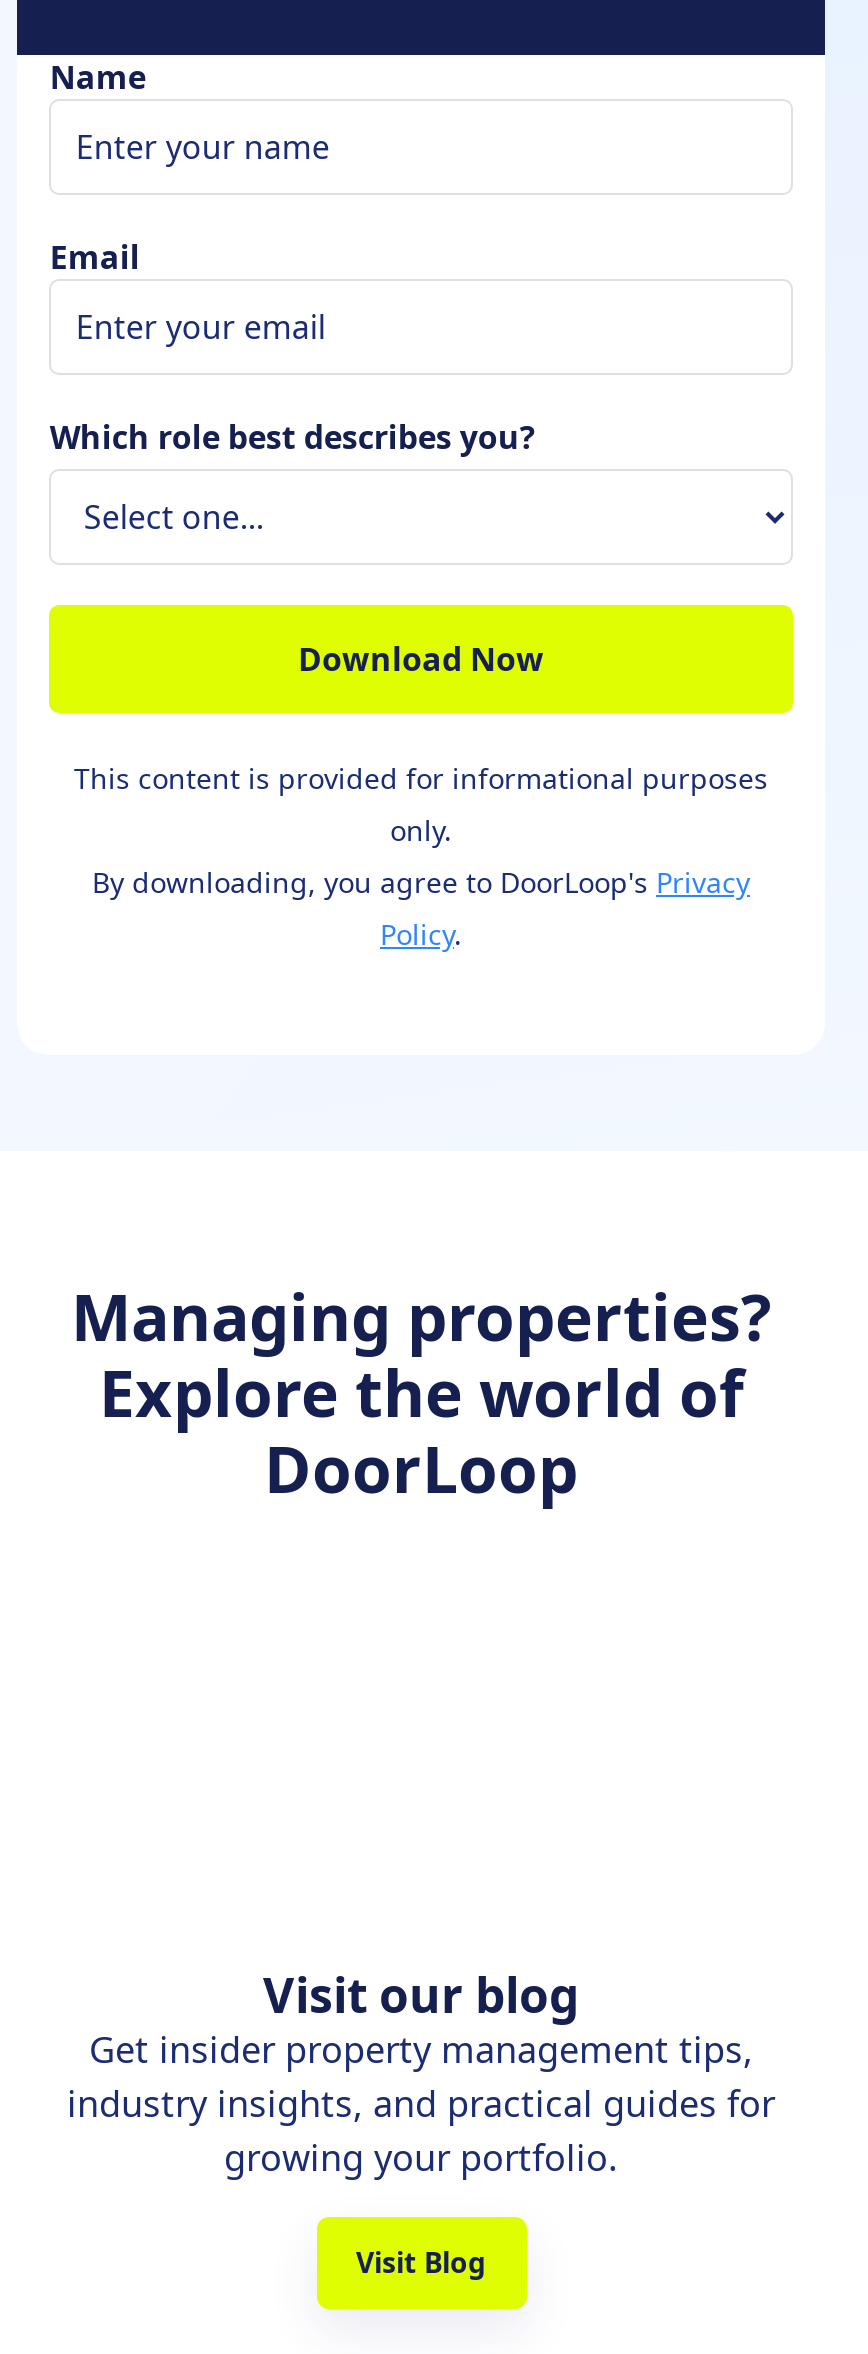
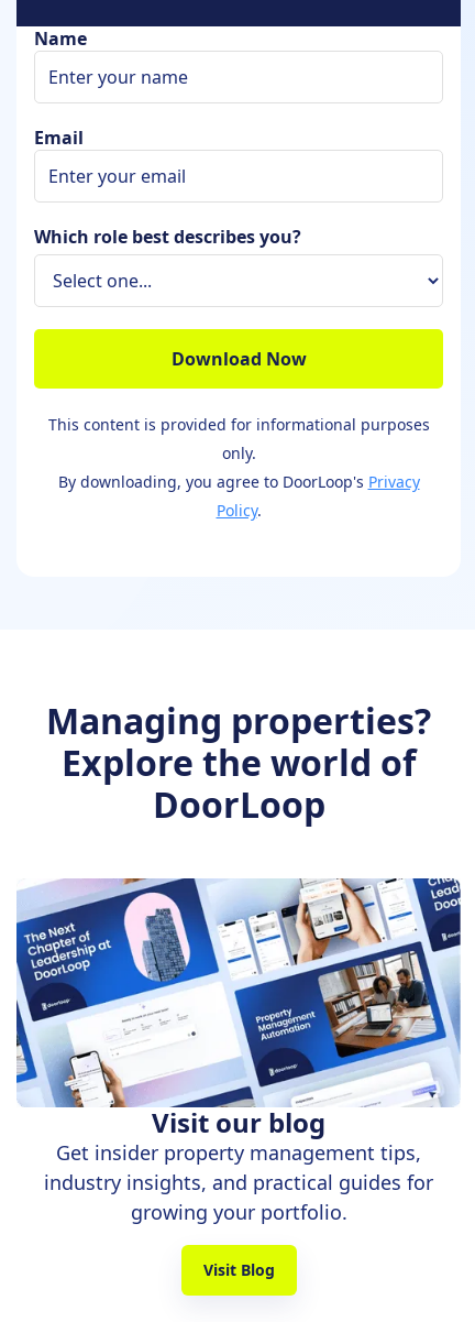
+ [image]
